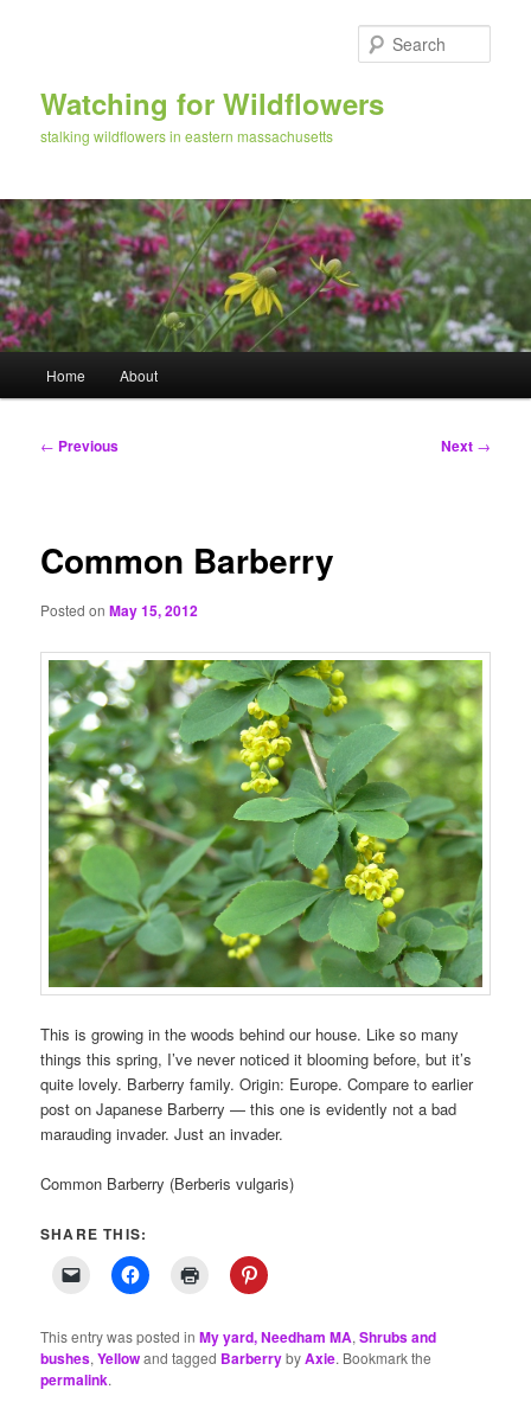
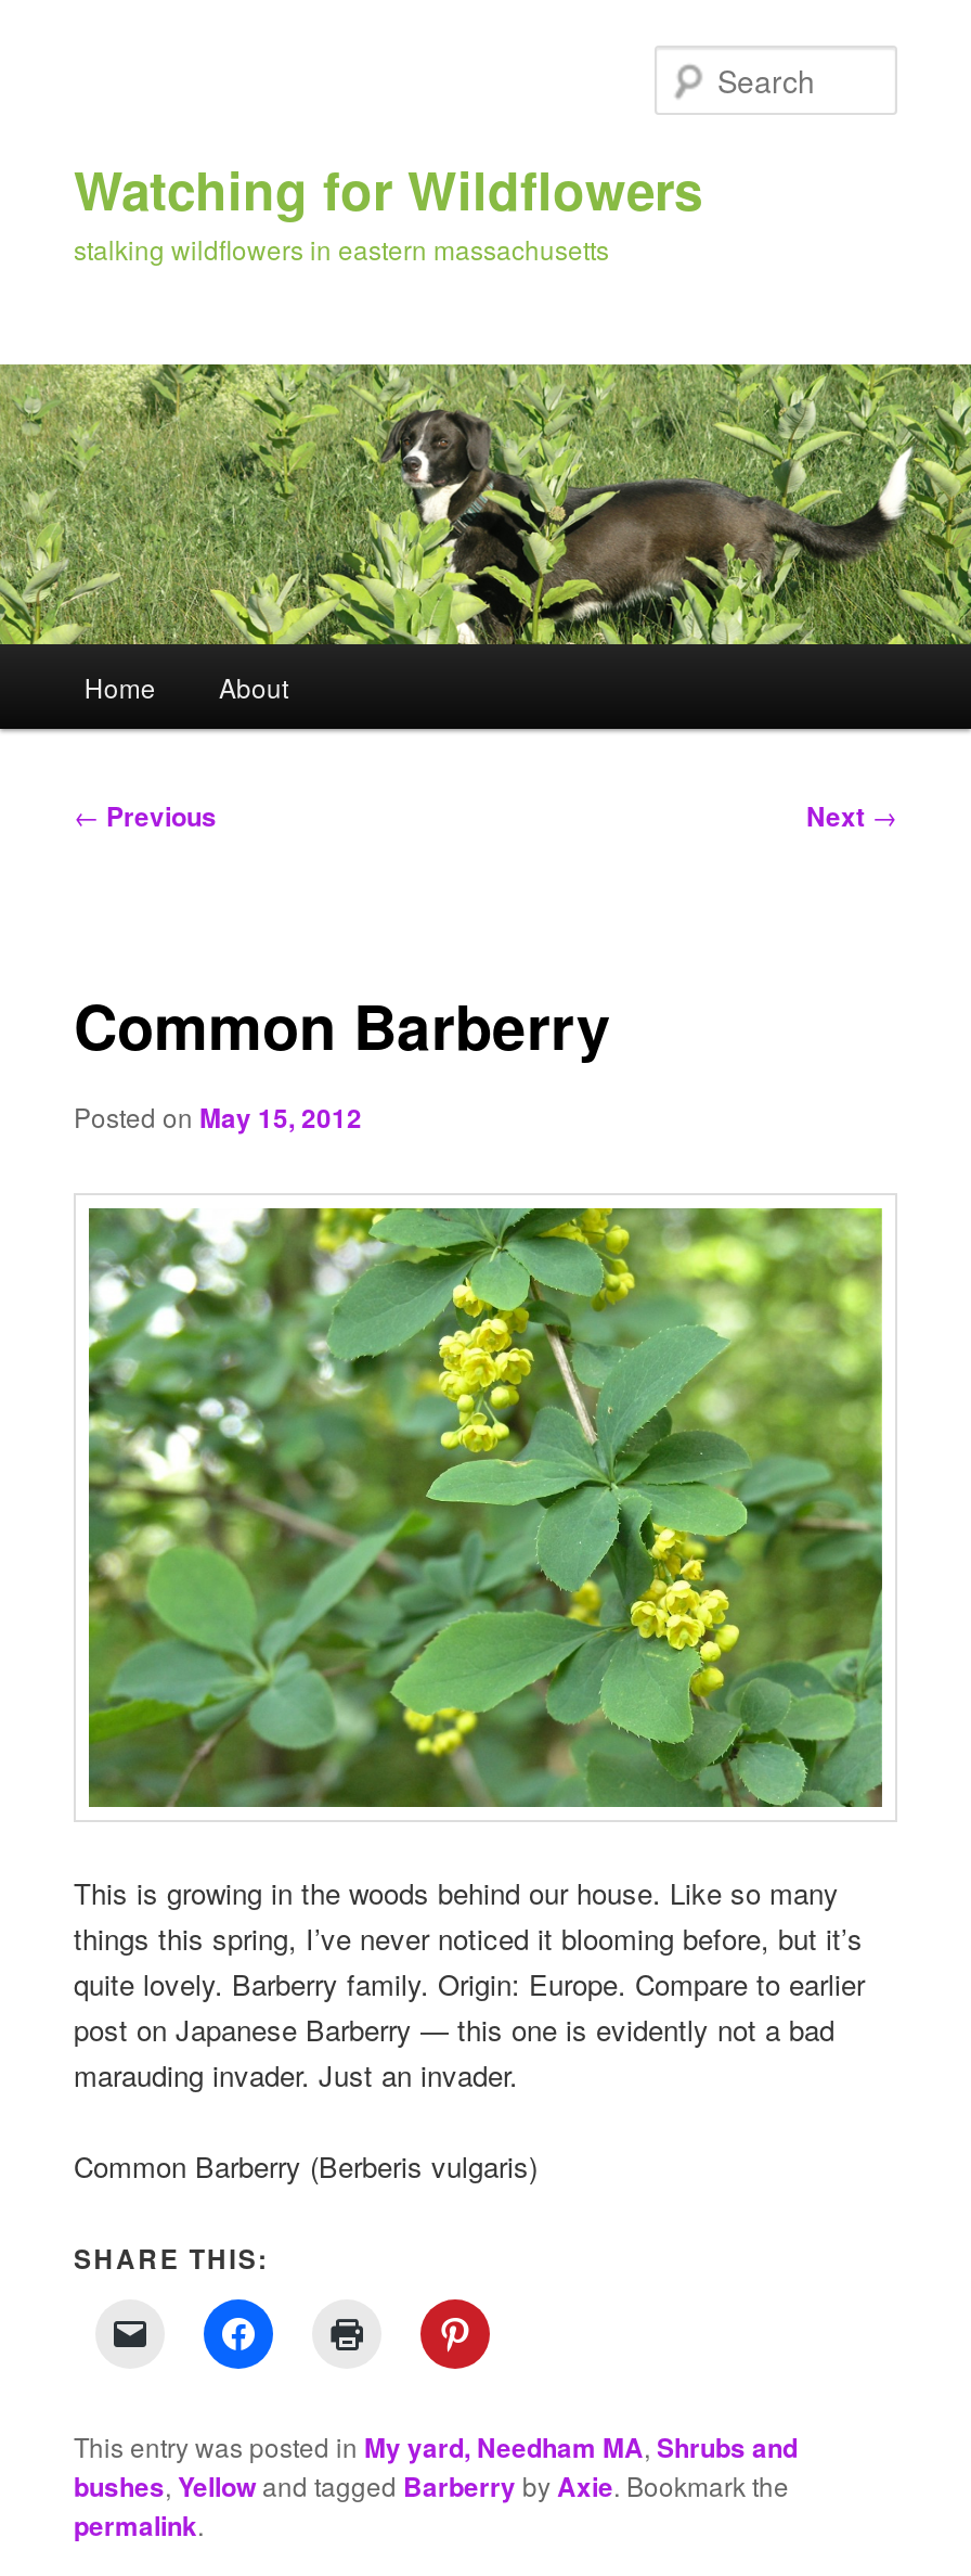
- [image]
+ [image]
